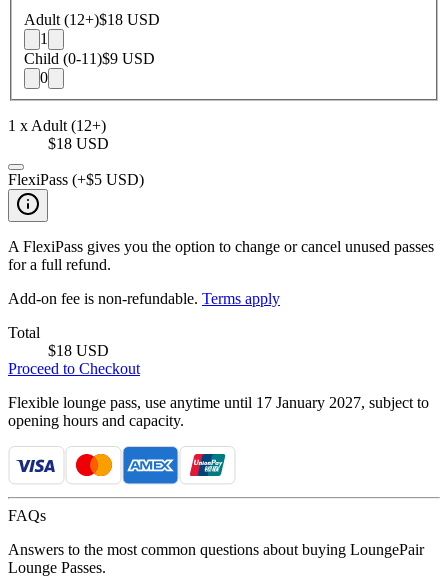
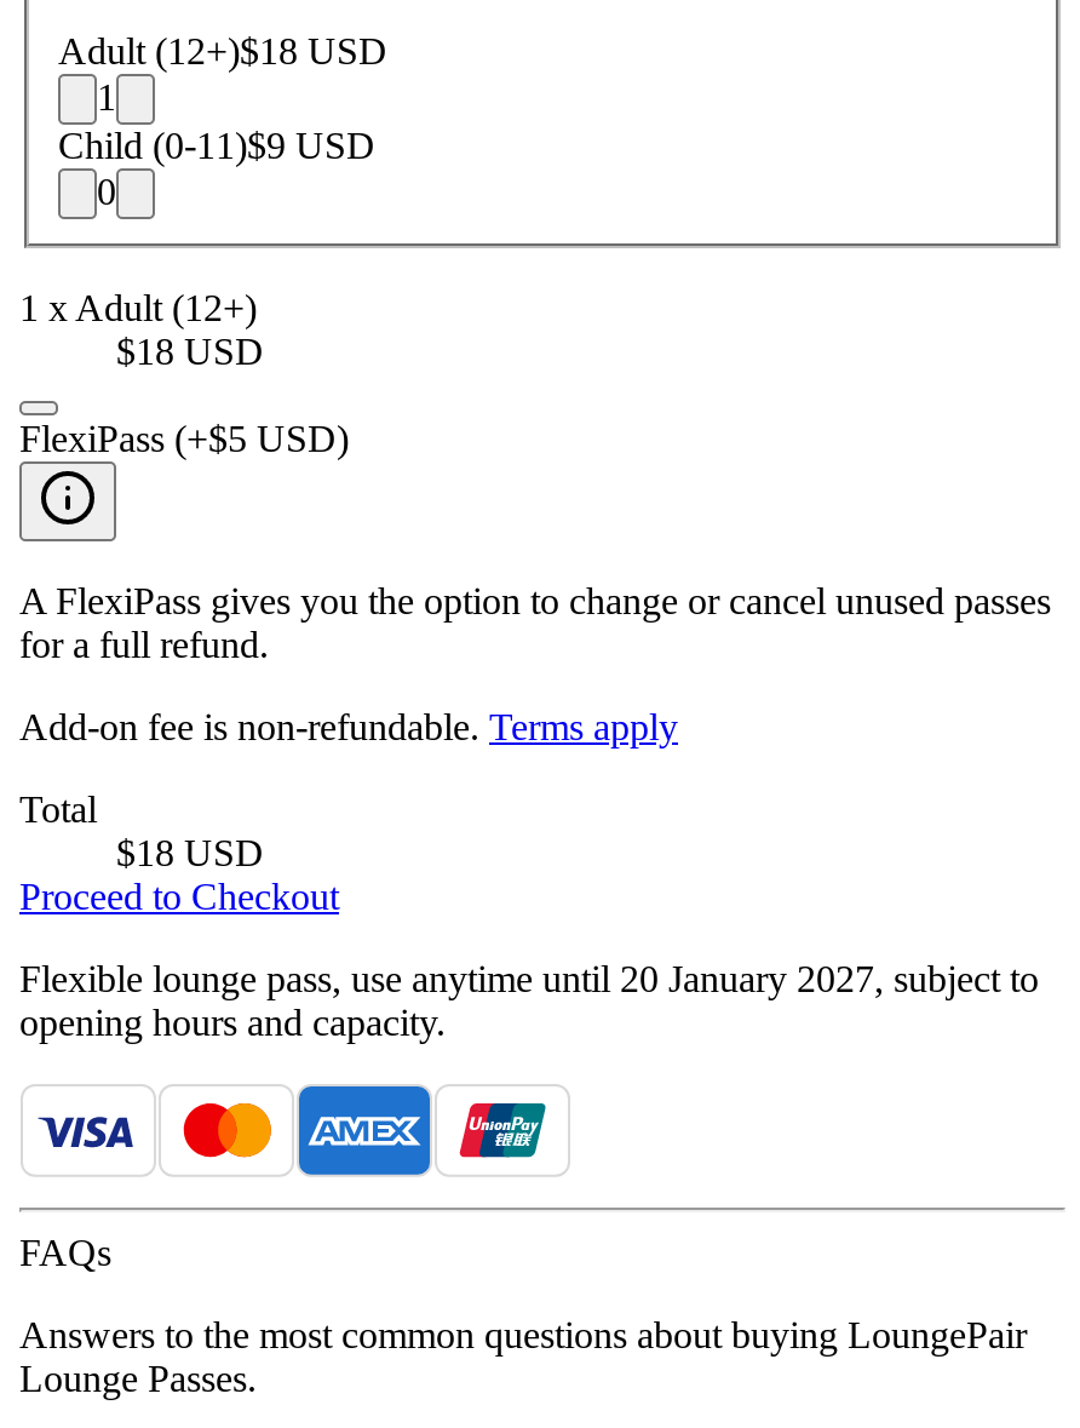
- Flexible lounge pass, use anytime until 17 January 2027, subject to
+ Flexible lounge pass, use anytime until 20 January 2027, subject to
